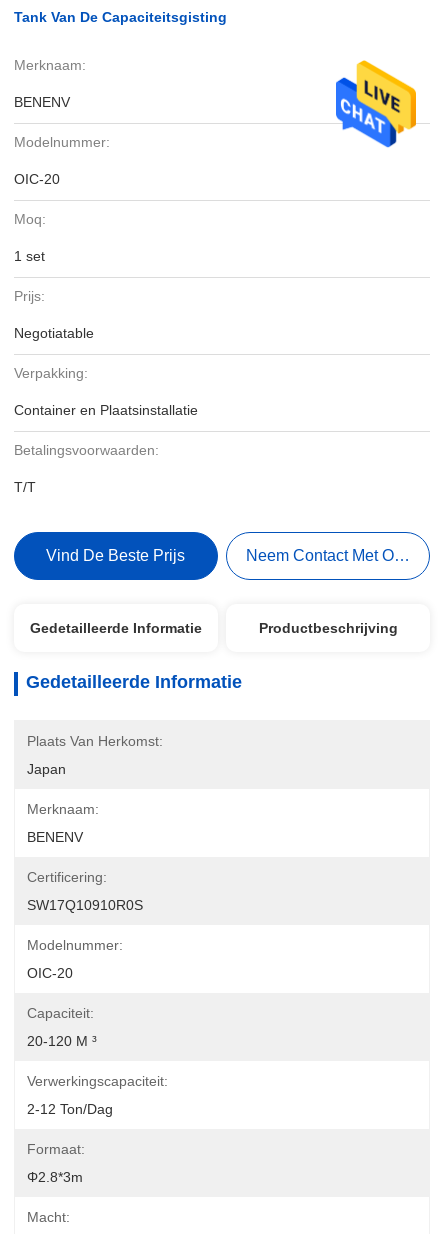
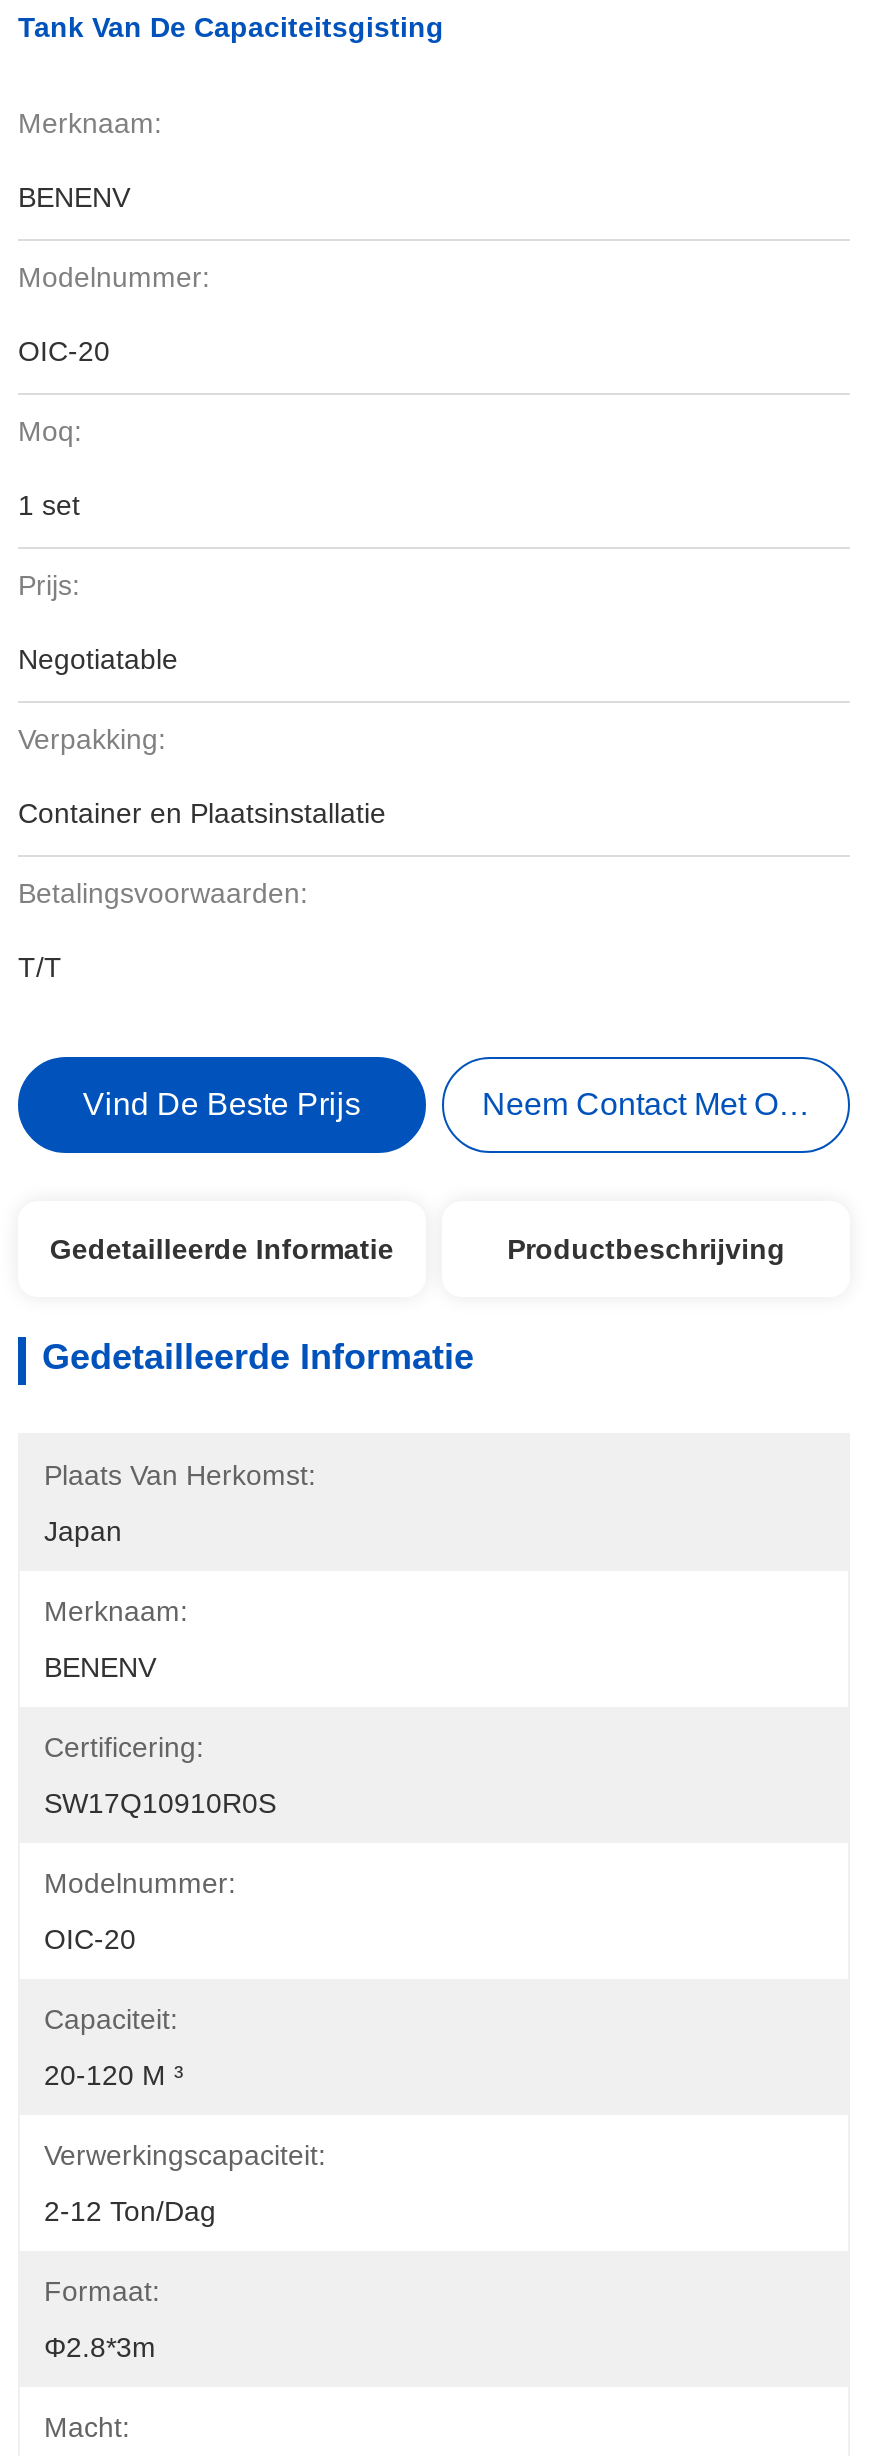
- [image]
